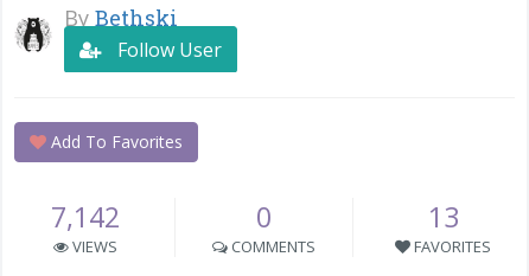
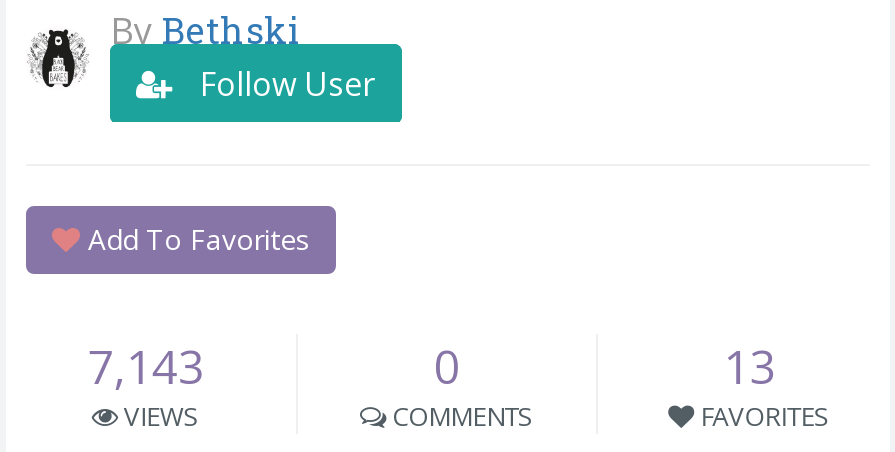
- 7,142
+ 7,143
